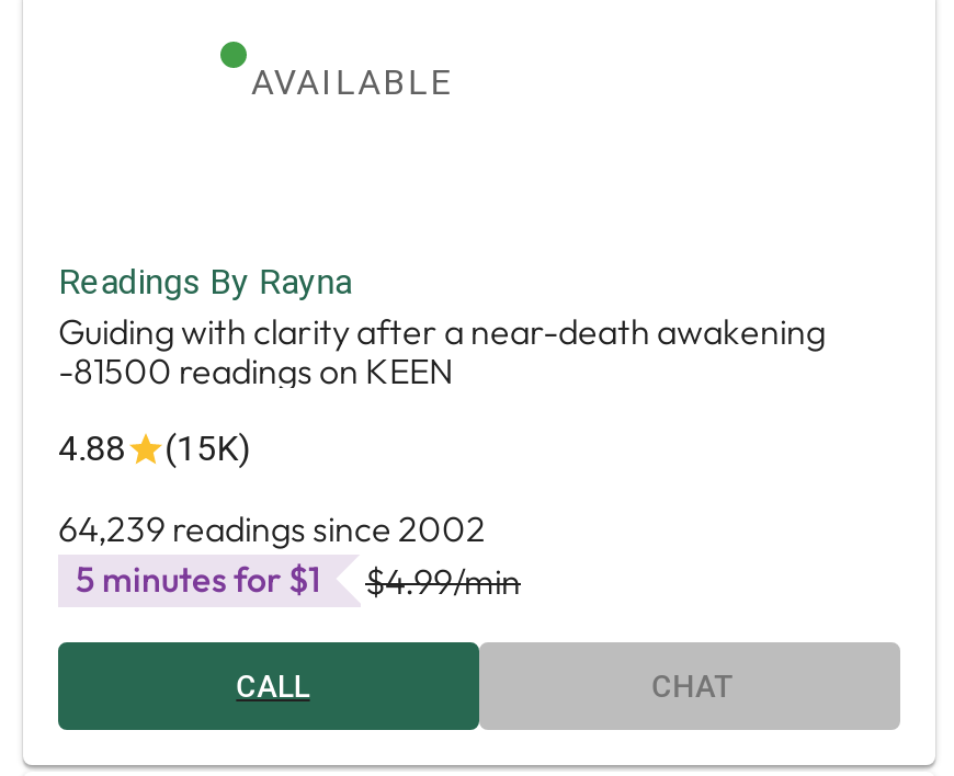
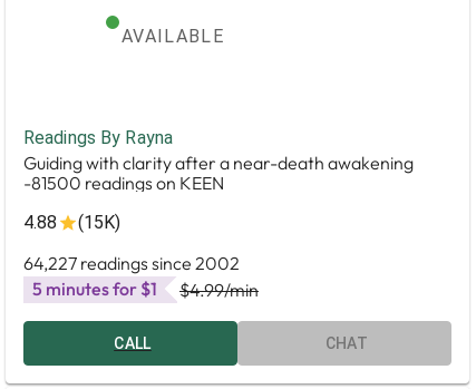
- 64,239 readings since 2002
+ 64,227 readings since 2002
